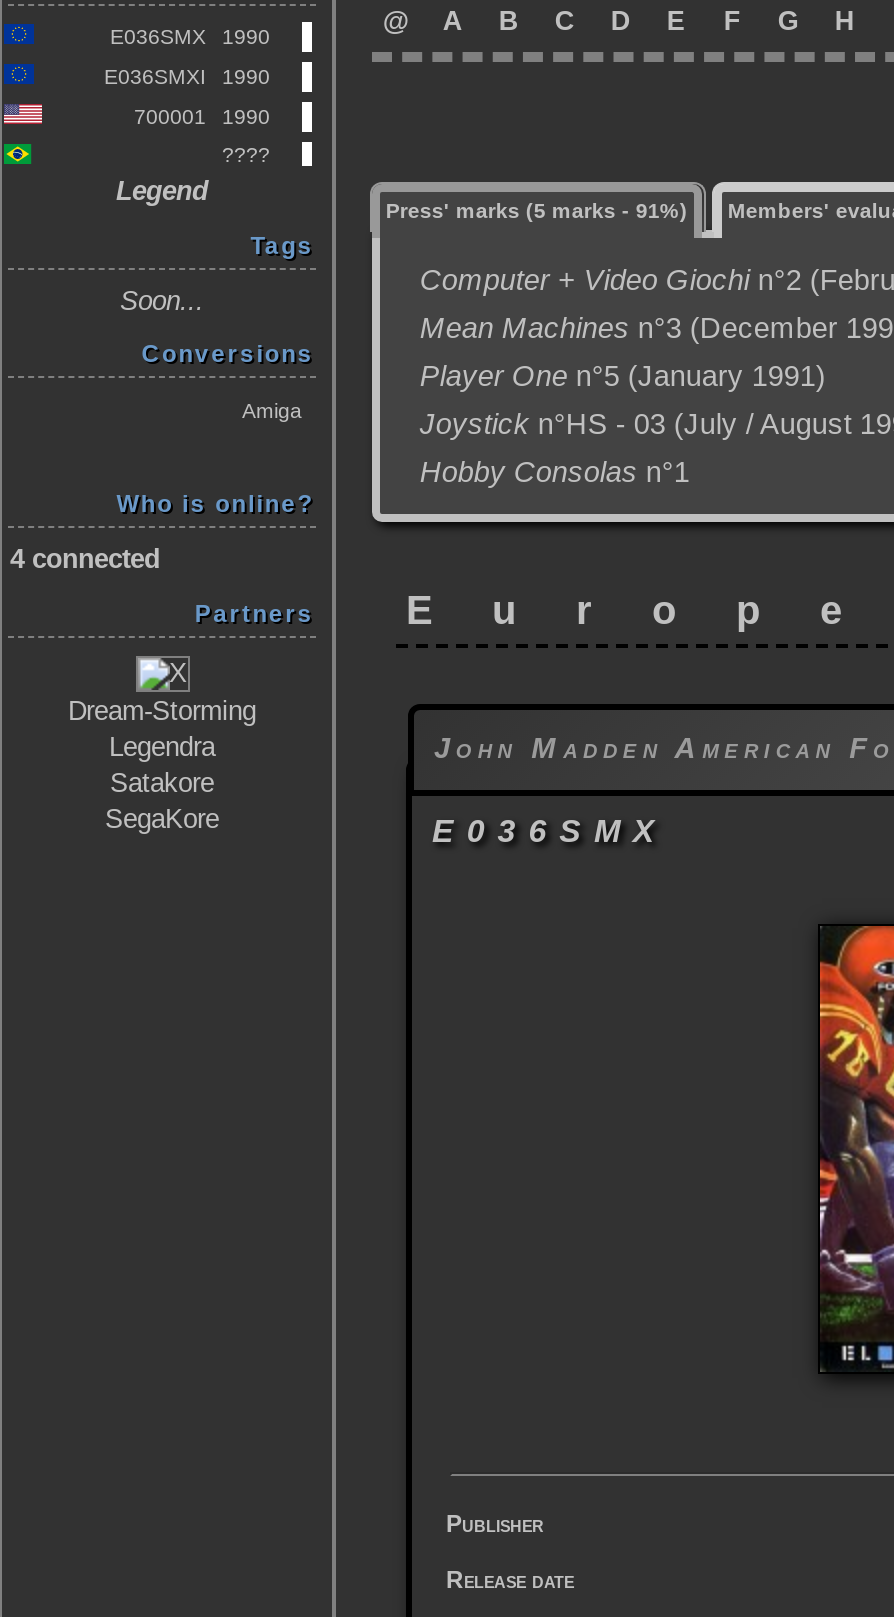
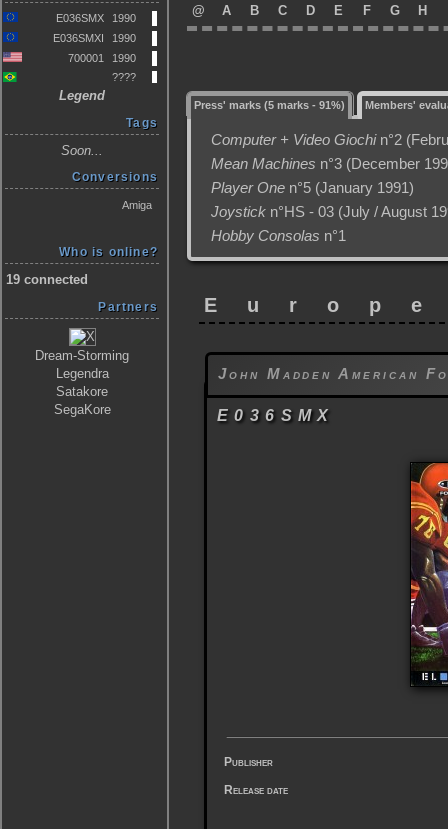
- 4 connected
+ 19 connected
